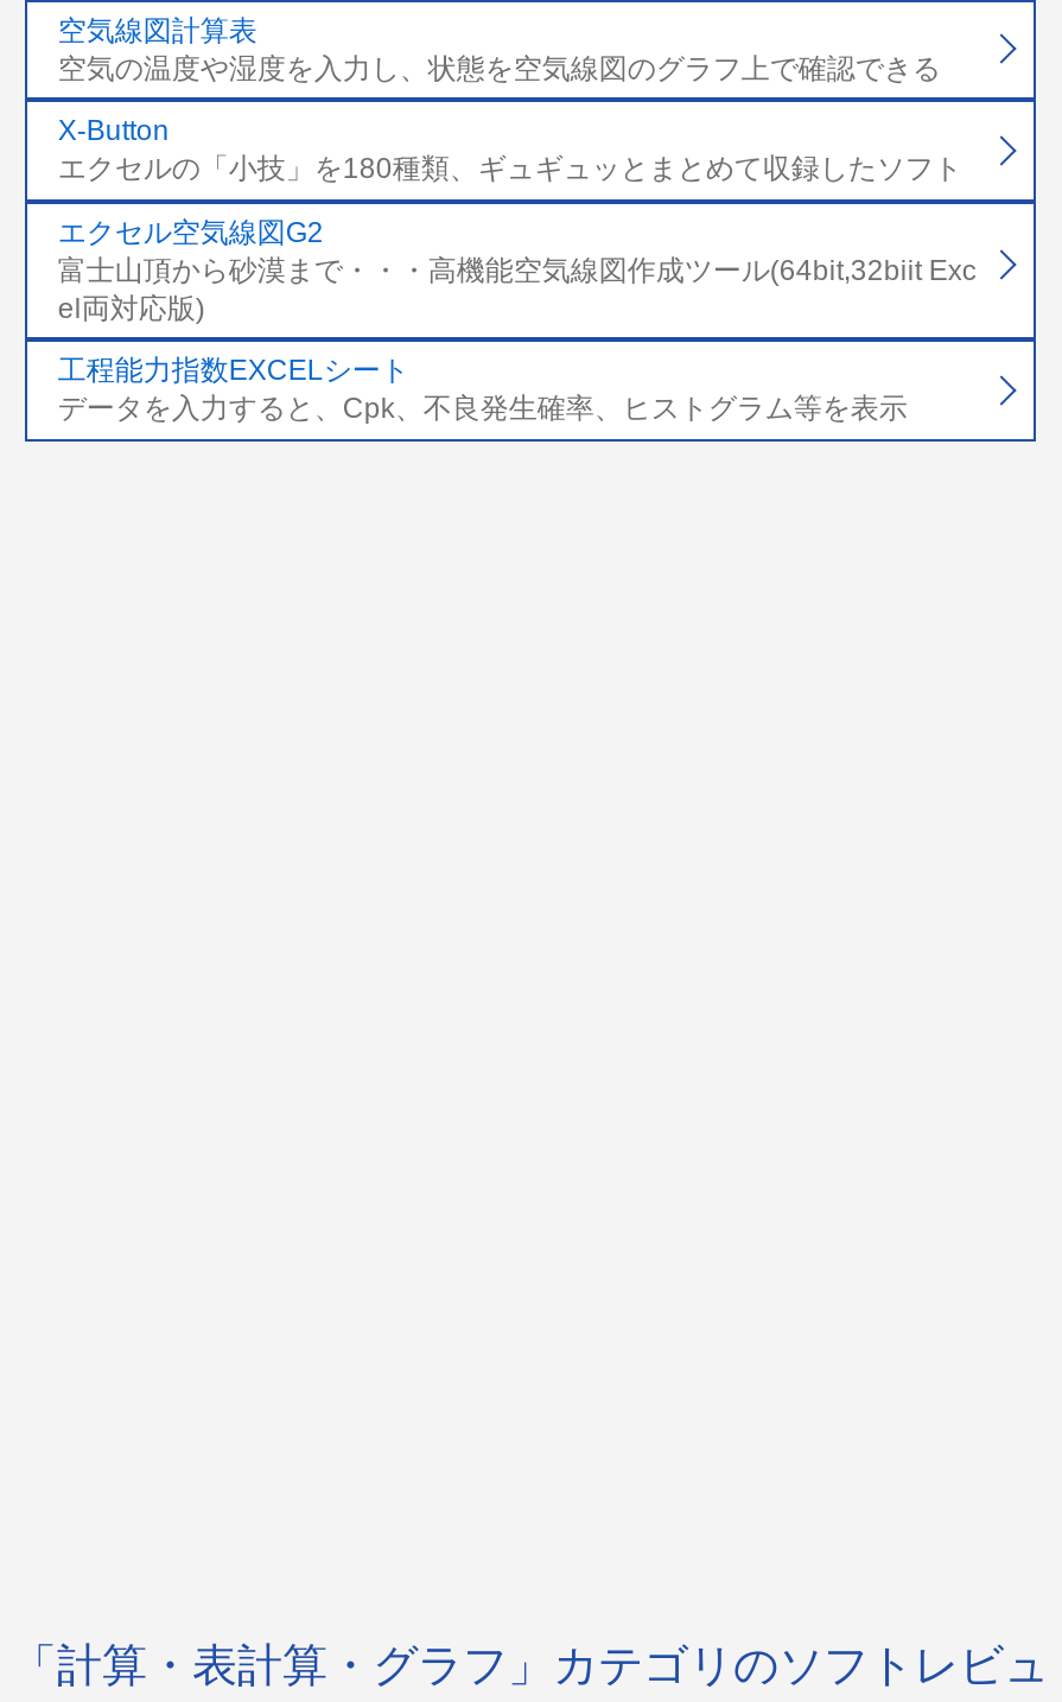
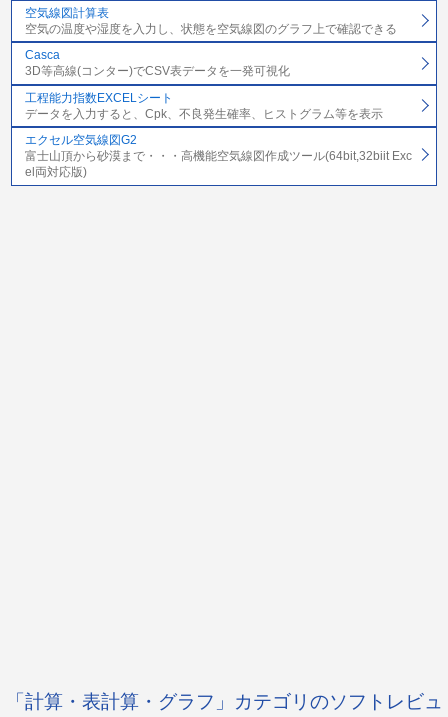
- X-Button
- エクセルの「小技」を180種類、ギュギュッとまとめて収録したソフト
+ Casca
+ 3D等高線(コンター)でCSV表データを一発可視化

moved down: エクセル空気線図G2 | 富士山頂から砂漠まで・・・高機能空気線図作成ツール(64bit,32biit Exc | el両対応版)

moved up: 工程能力指数EXCELシート | データを入力すると、Cpk、不良発生確率、ヒストグラム等を表示
